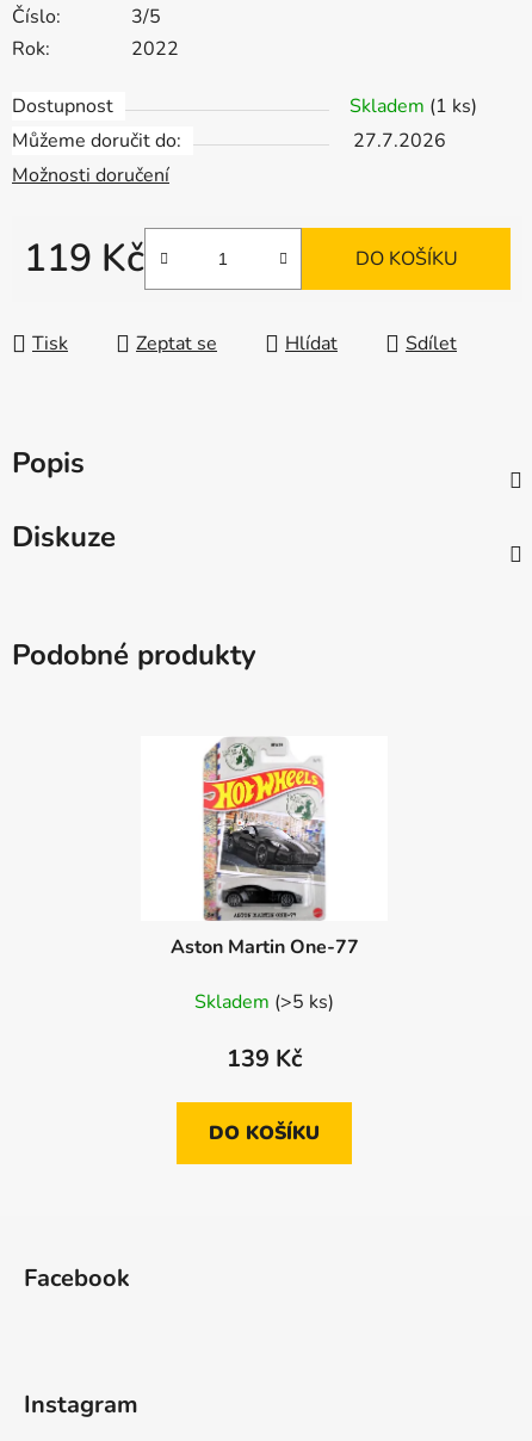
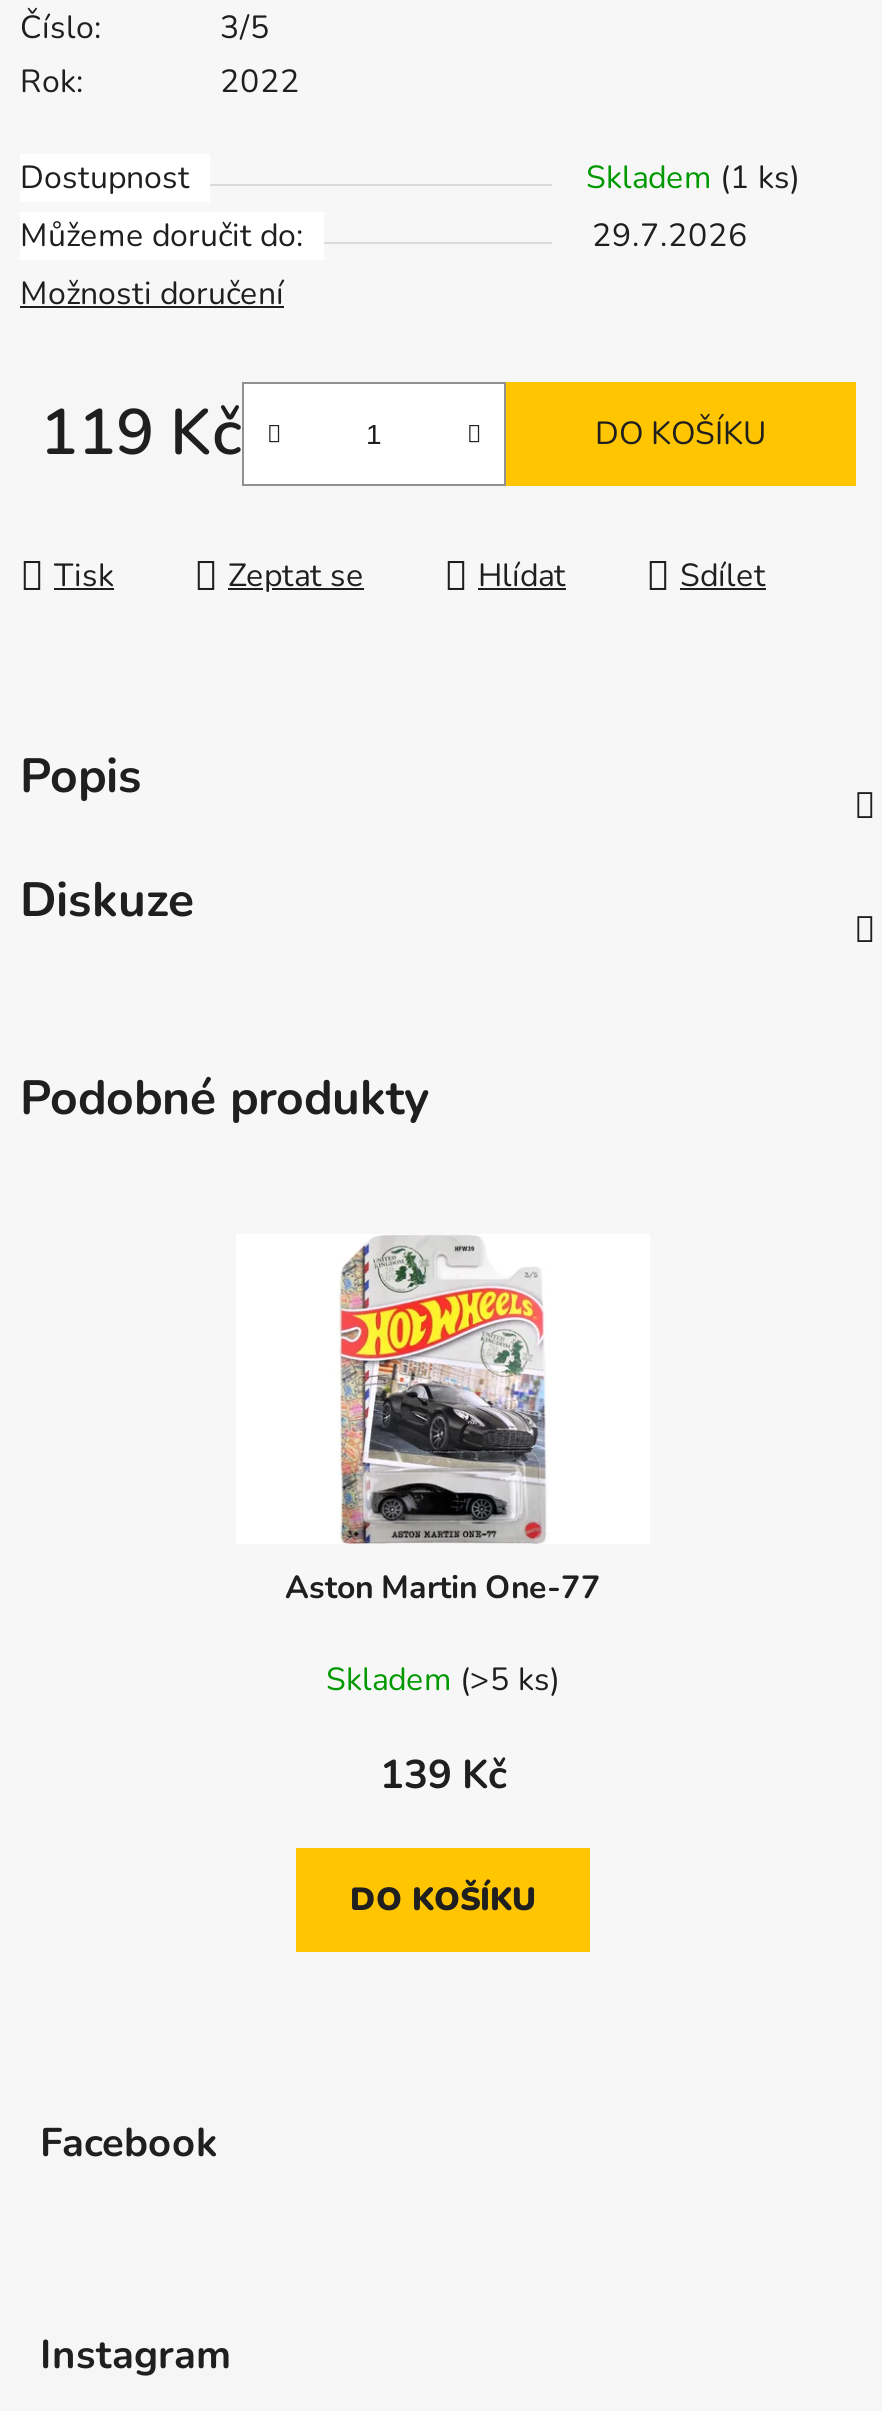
- 27.7.2026
+ 29.7.2026
